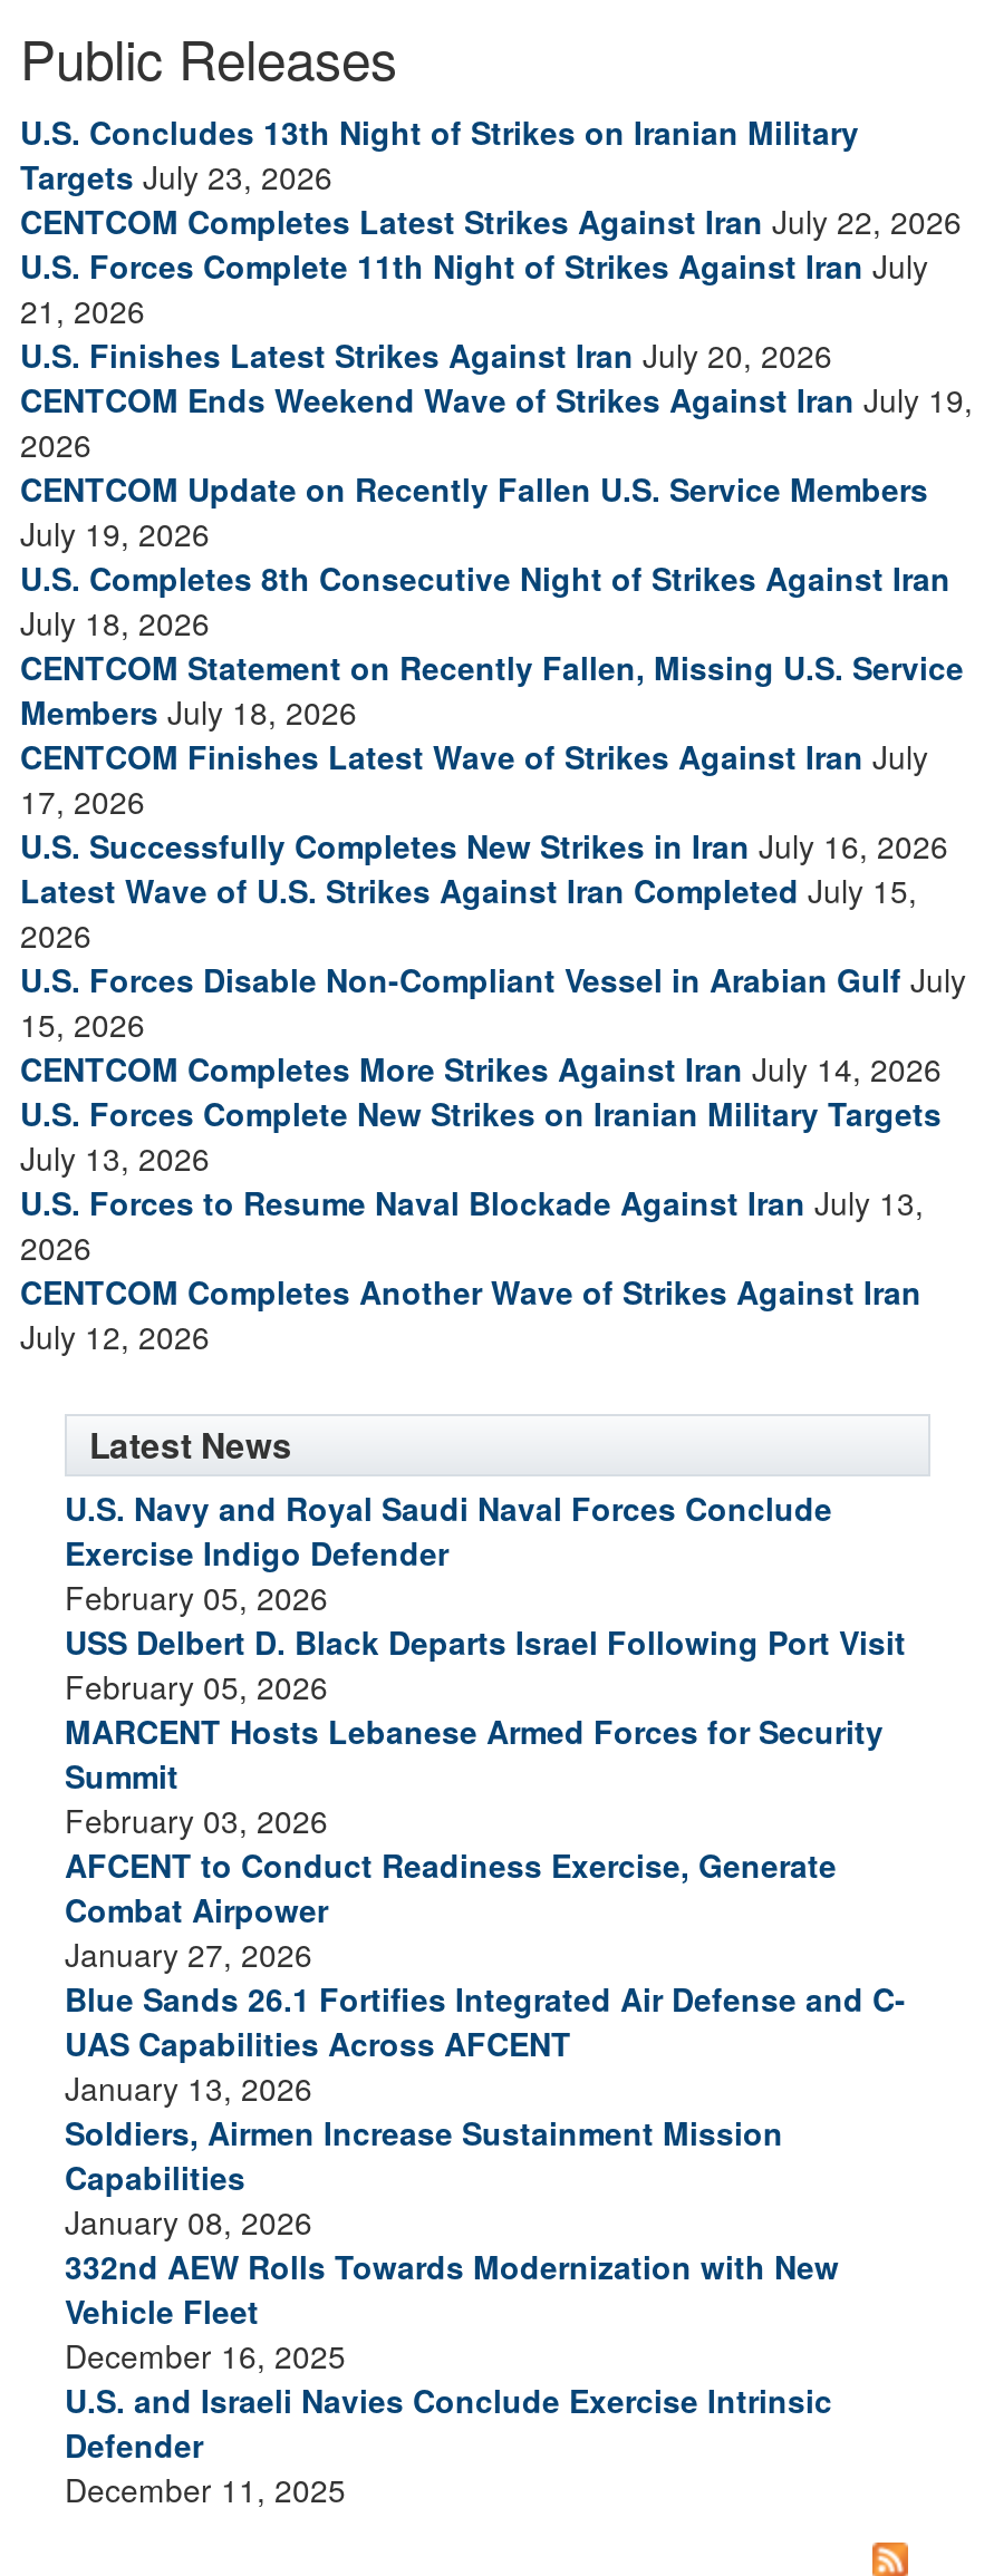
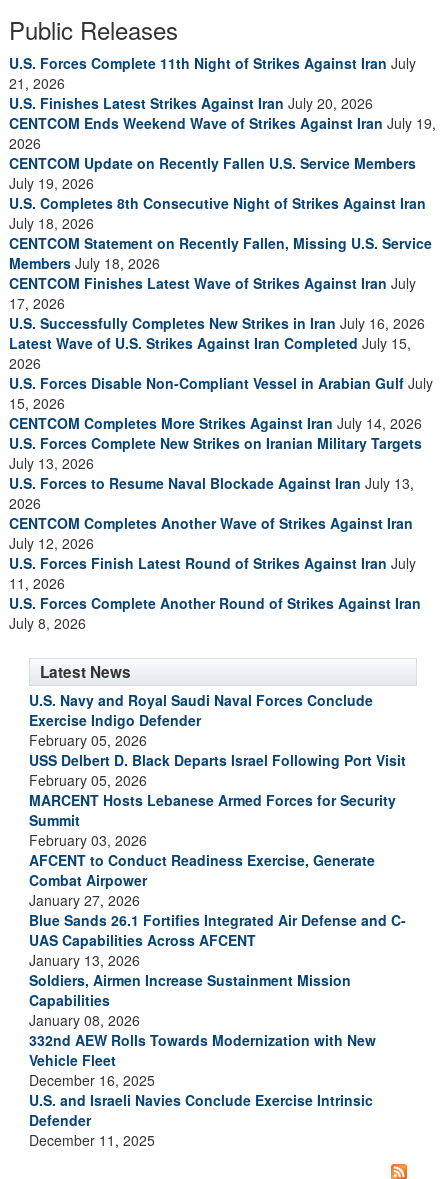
- U.S. Concludes 13th Night of Strikes on Iranian Military
- Targets July 23, 2026
- CENTCOM Completes Latest Strikes Against Iran July 22, 2026

moved up: U.S. Forces Complete 11th Night of Strikes Against Iran July | 21, 2026 | U.S. Finishes Latest Strikes Against Iran July 20, 2026 | ... | CENTCOM Completes Another Wave of Strikes Against Iran | July 12, 2026

+ U.S. Forces Finish Latest Round of Strikes Against Iran July
+ 11, 2026
+ U.S. Forces Complete Another Round of Strikes Against Iran
+ July 8, 2026
